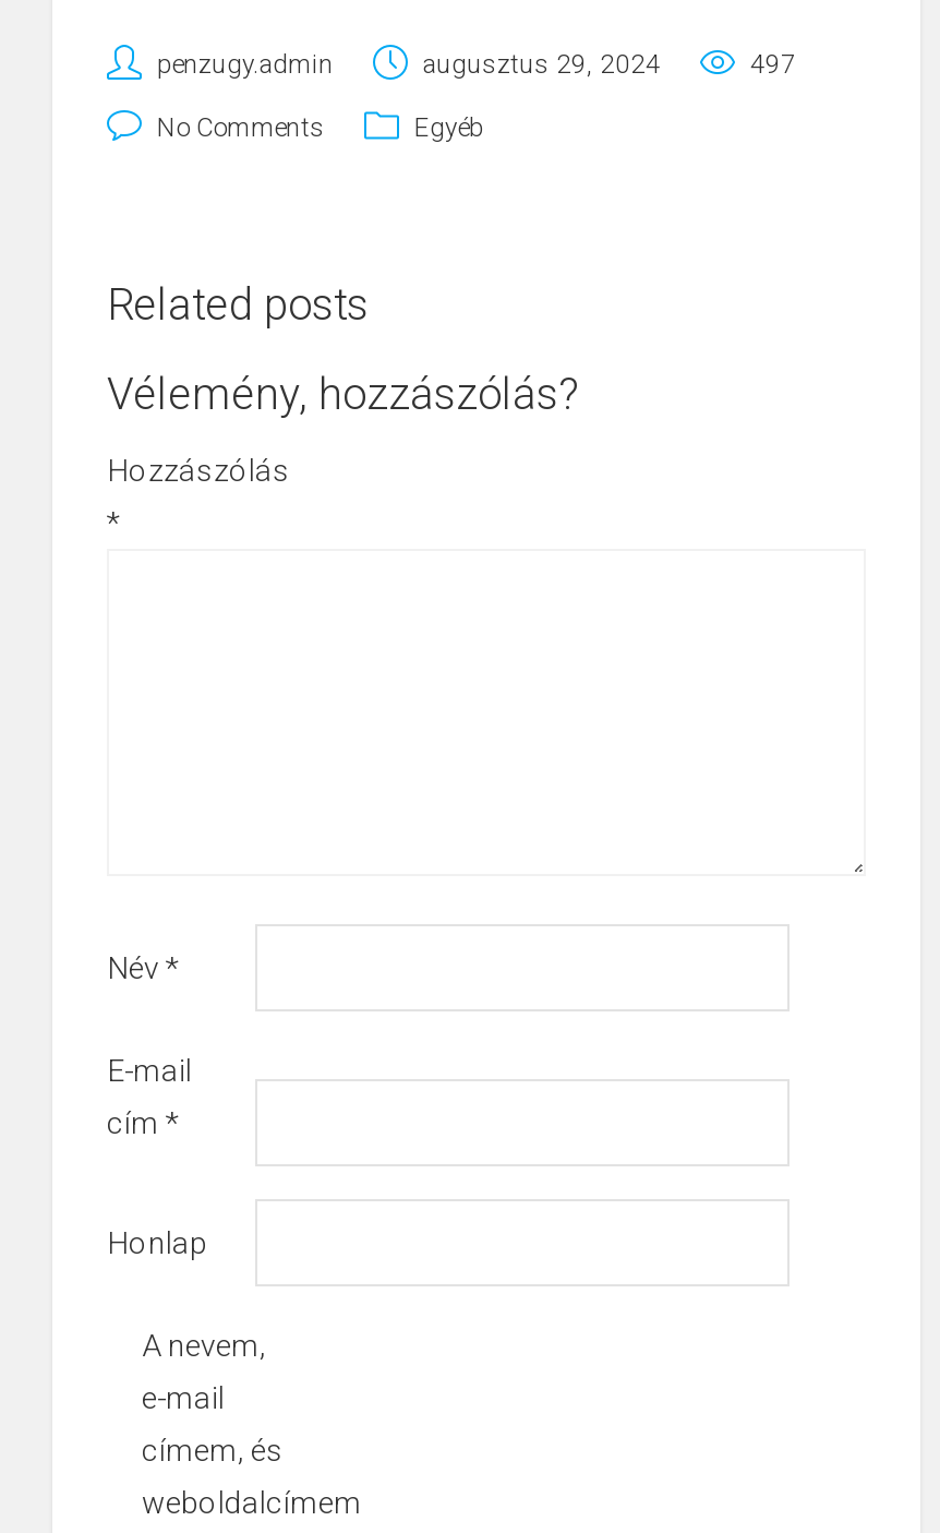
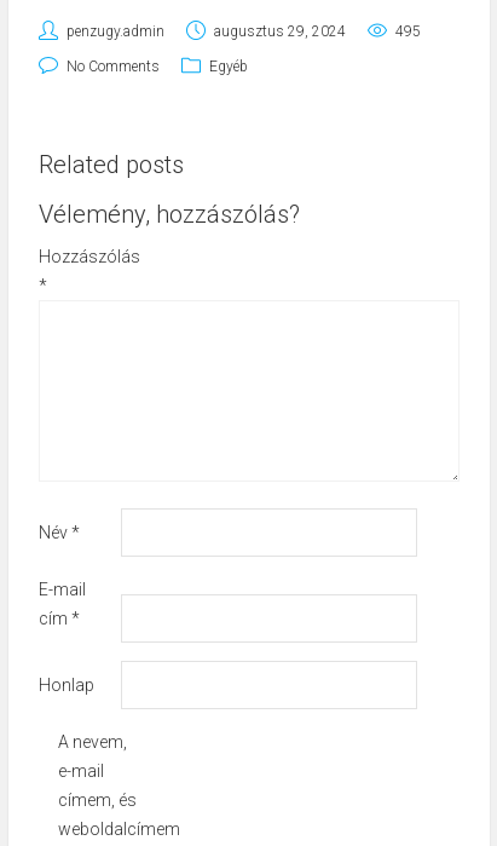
- 497
+ 495
